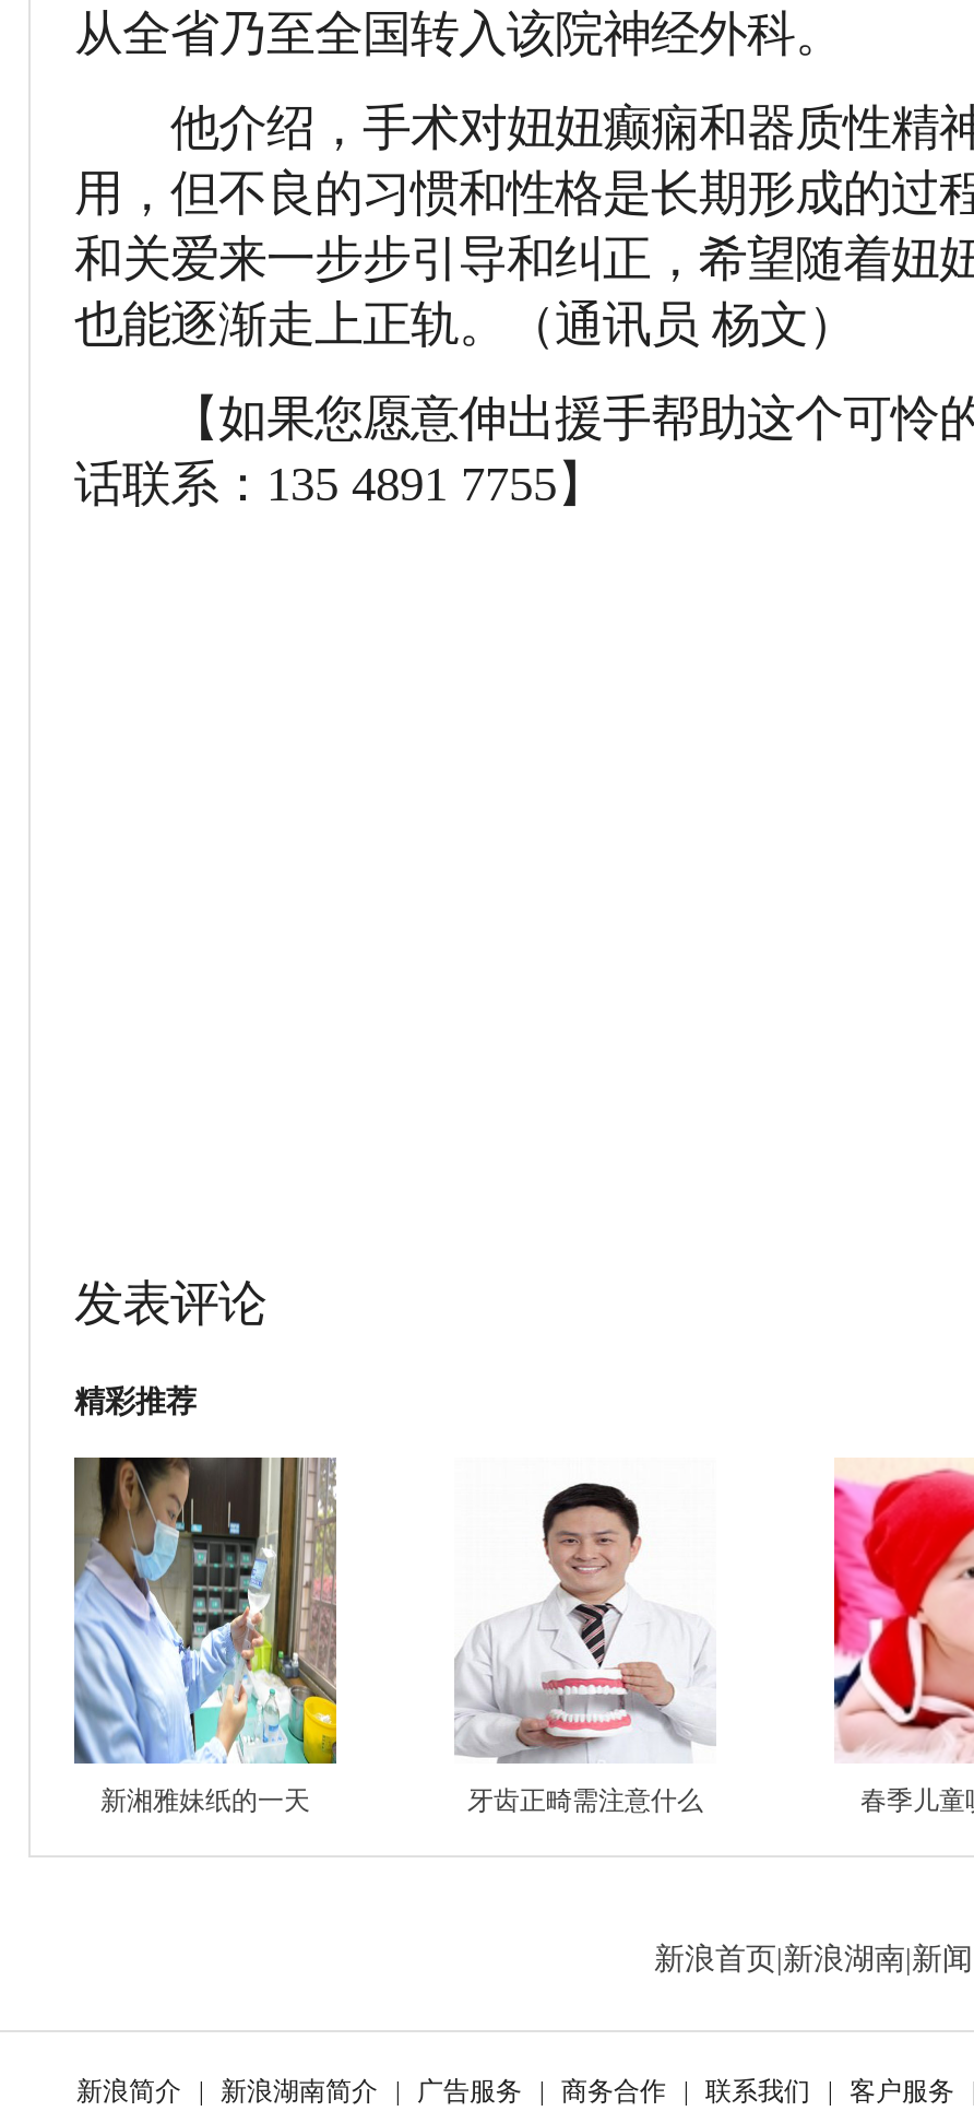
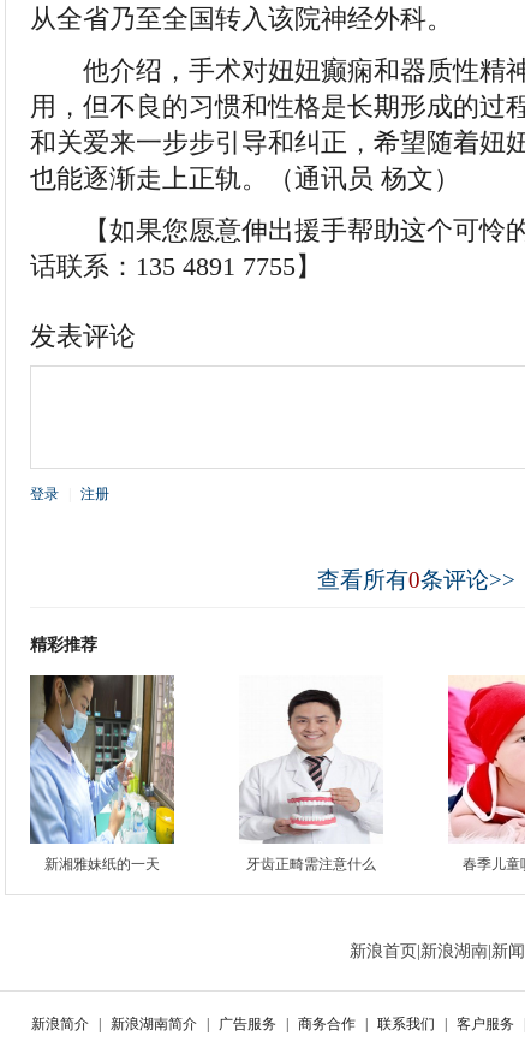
moved up: 发表评论

+ 登录
+ 注册

+ 查看所有0条评论>>
